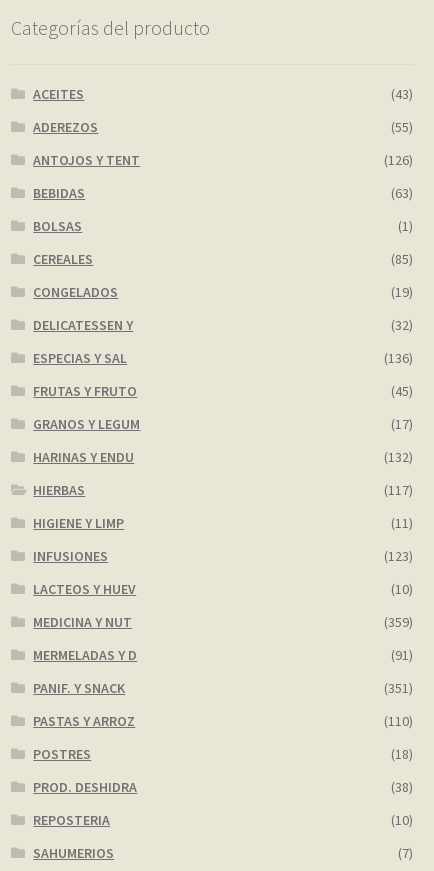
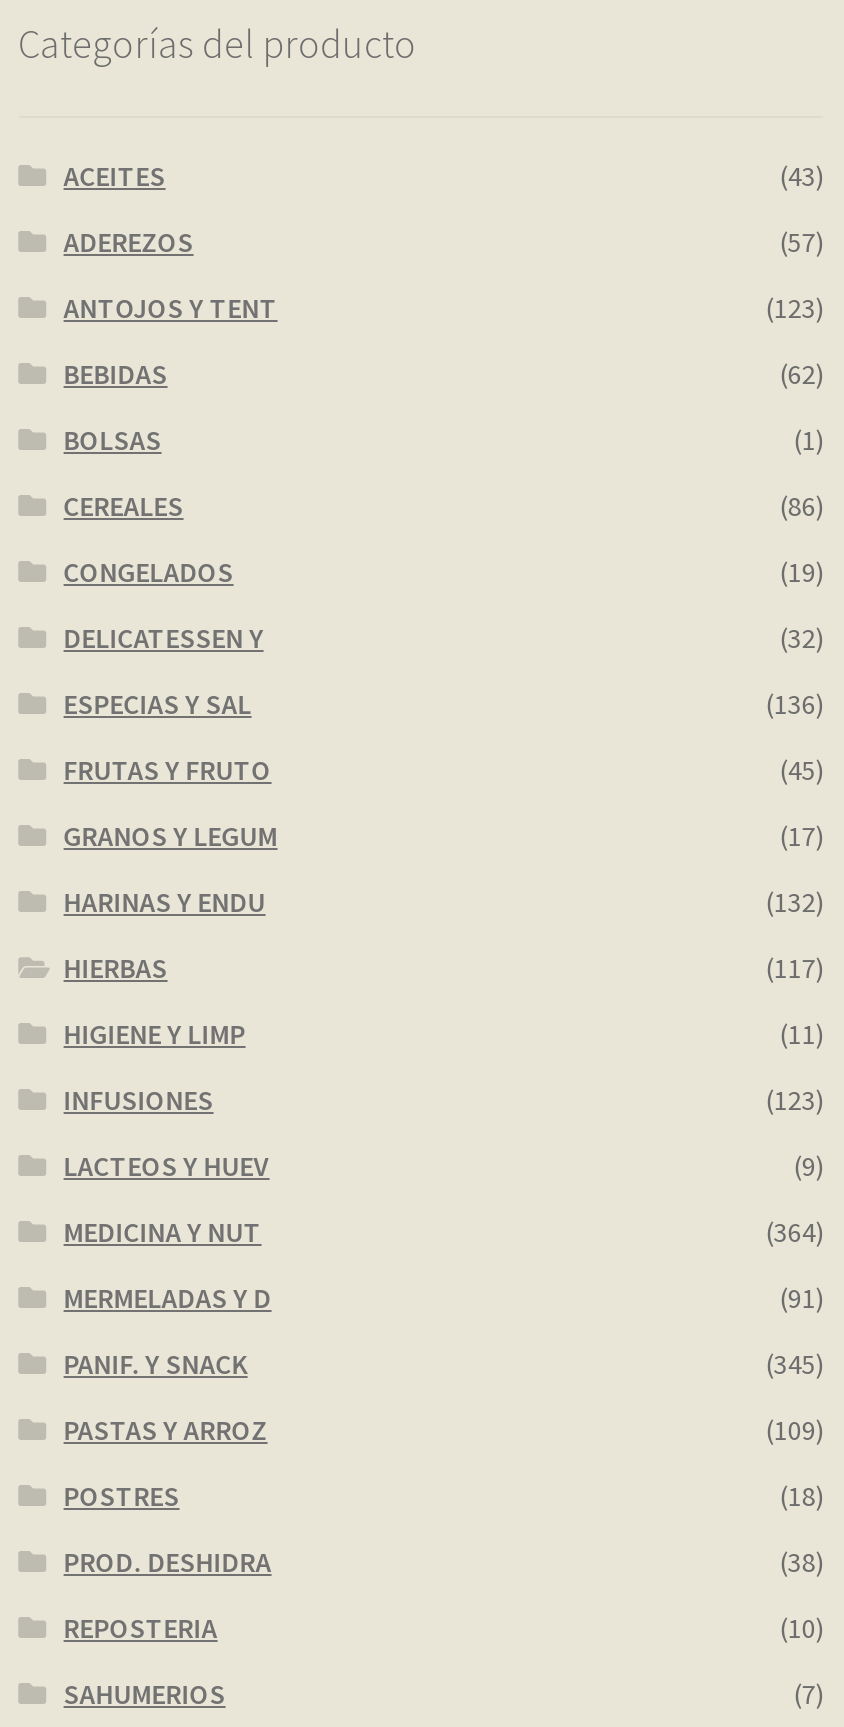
- (55)
+ (57)

- (126)
+ (123)

- (63)
+ (62)

- (85)
+ (86)

- (10)
+ (9)

- (359)
+ (364)

- (351)
+ (345)

- (110)
+ (109)
